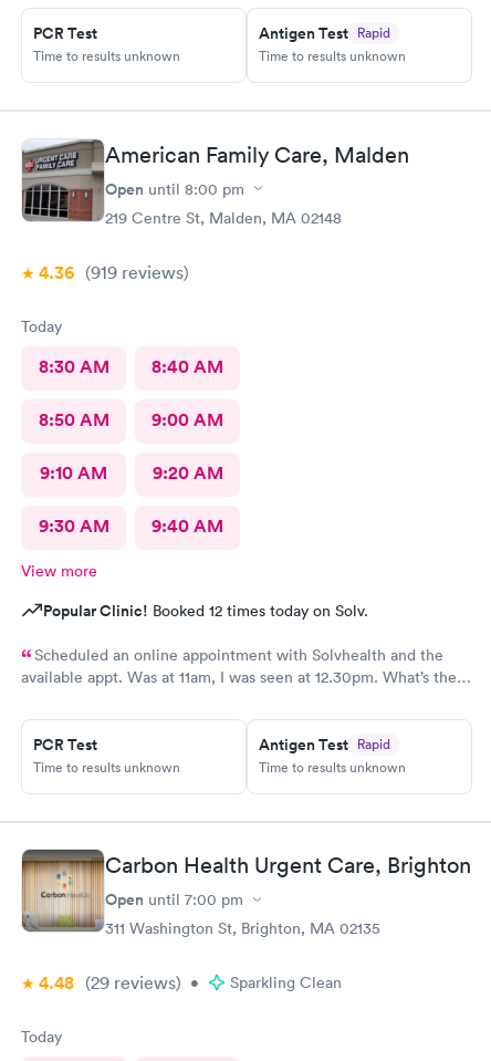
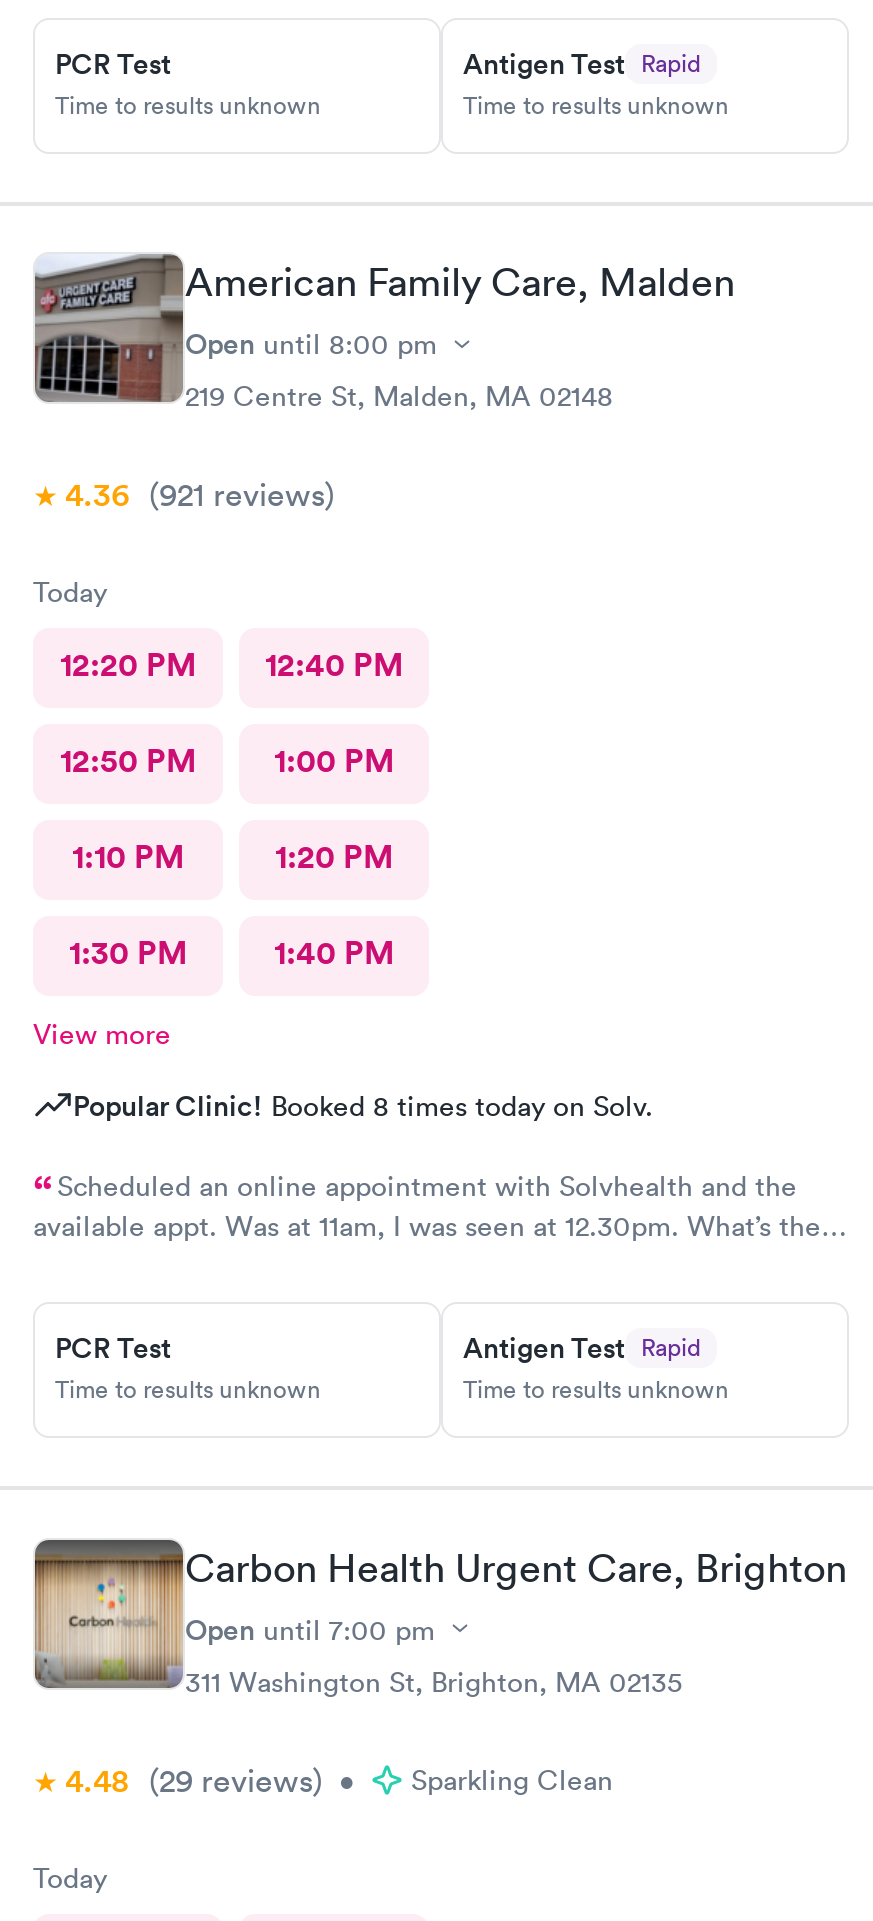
- 4.36 (919 reviews)
+ 4.36 (921 reviews)

- 8:30 AM
- 8:40 AM
+ 12:20 PM
+ 12:40 PM

- 8:50 AM
- 9:00 AM
+ 12:50 PM
+ 1:00 PM

- 9:10 AM
- 9:20 AM
+ 1:10 PM
+ 1:20 PM

- 9:30 AM
- 9:40 AM
+ 1:30 PM
+ 1:40 PM

- Popular Clinic! Booked 12 times today on Solv.
+ Popular Clinic! Booked 8 times today on Solv.
